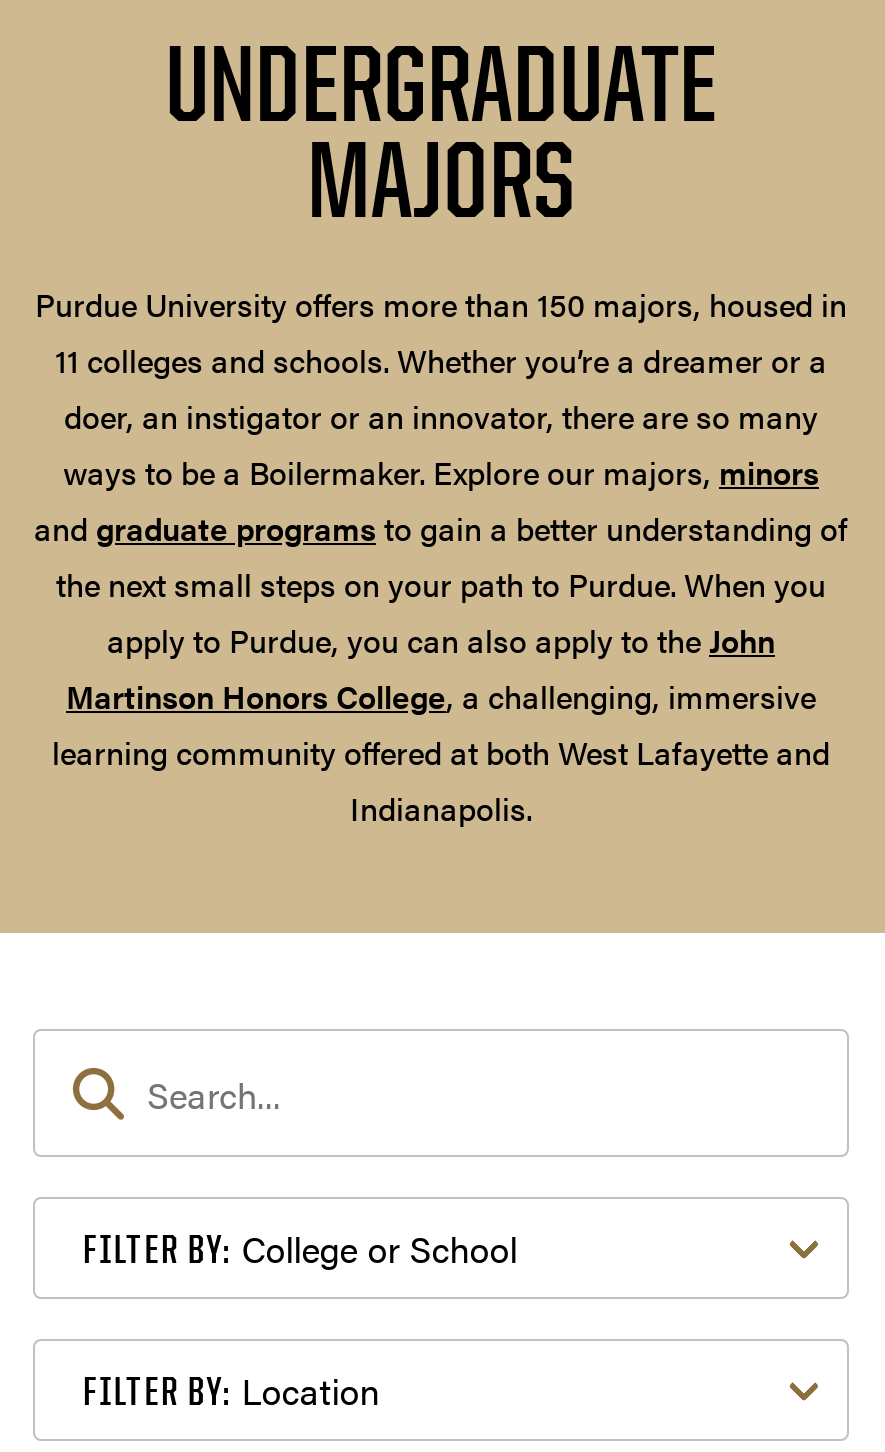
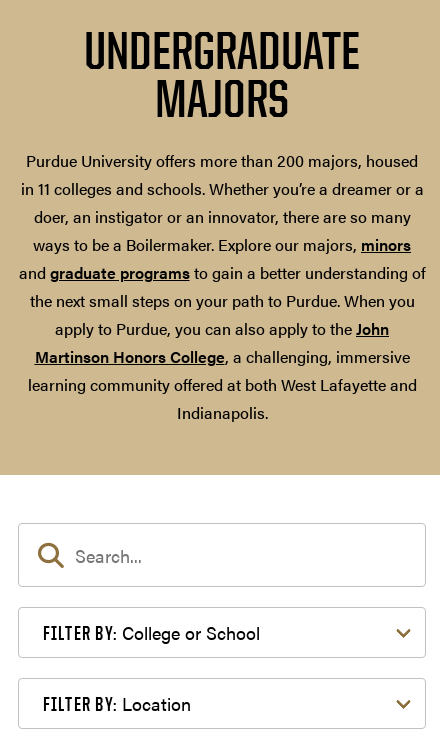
- Purdue University offers more than 150 majors, housed in
- 11 colleges and schools. Whether you’re a dreamer or a
+ Purdue University offers more than 200 majors, housed
+ in 11 colleges and schools. Whether you’re a dreamer or a
